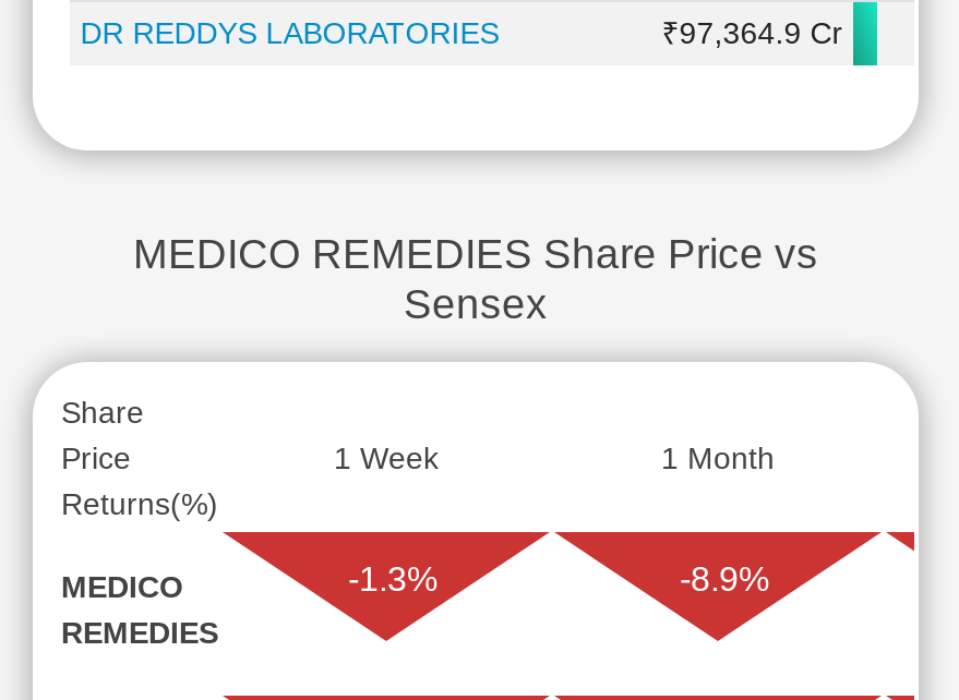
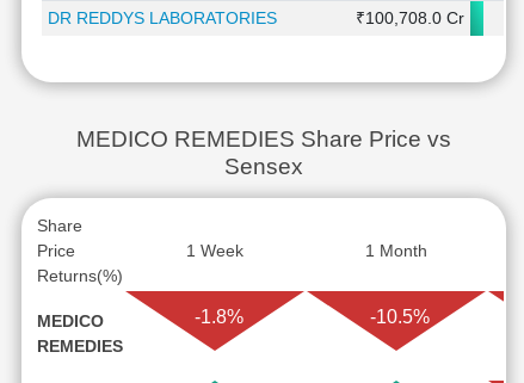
- ₹97,364.9 Cr
+ ₹100,708.0 Cr

- -1.3%
+ -1.8%

- -8.9%
+ -10.5%
